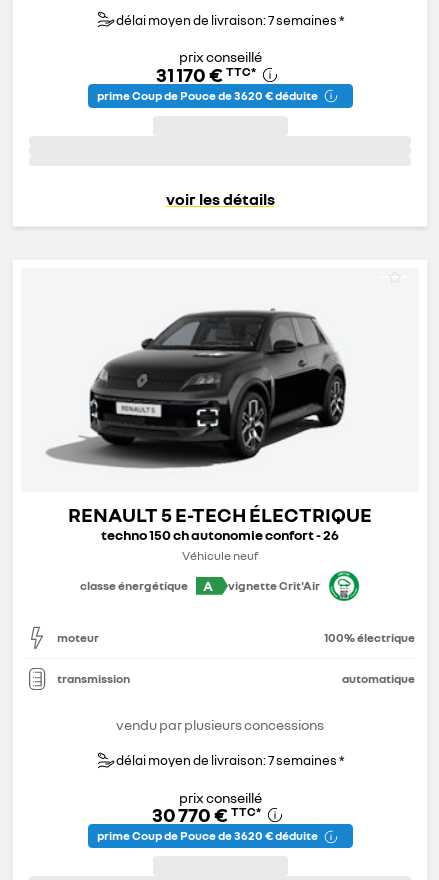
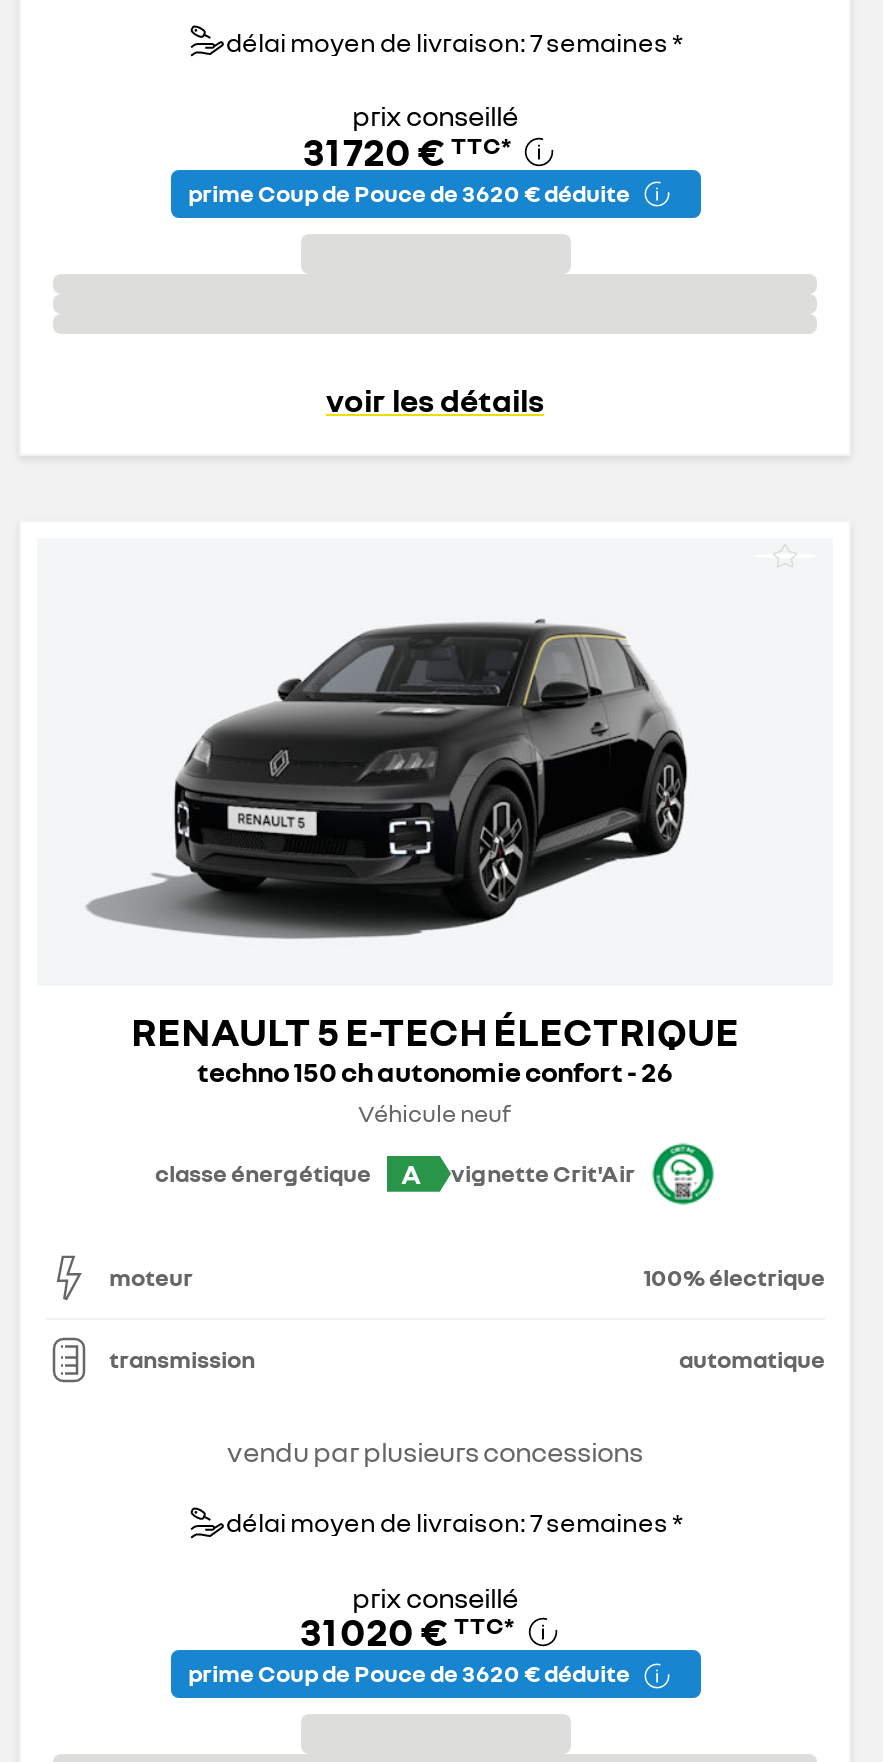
- 31 170 € TTC*
+ 31 720 € TTC*

- 30 770 € TTC*
+ 31 020 € TTC*
